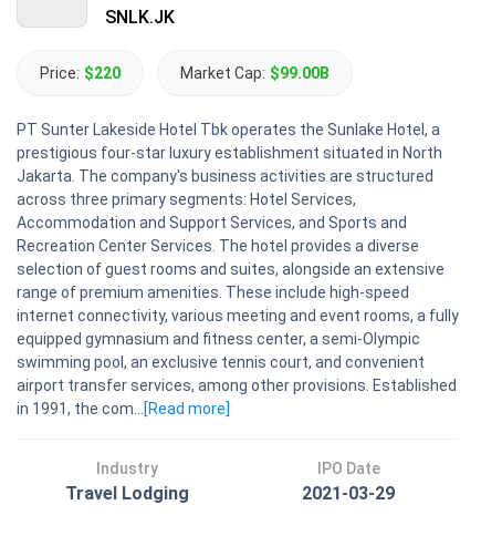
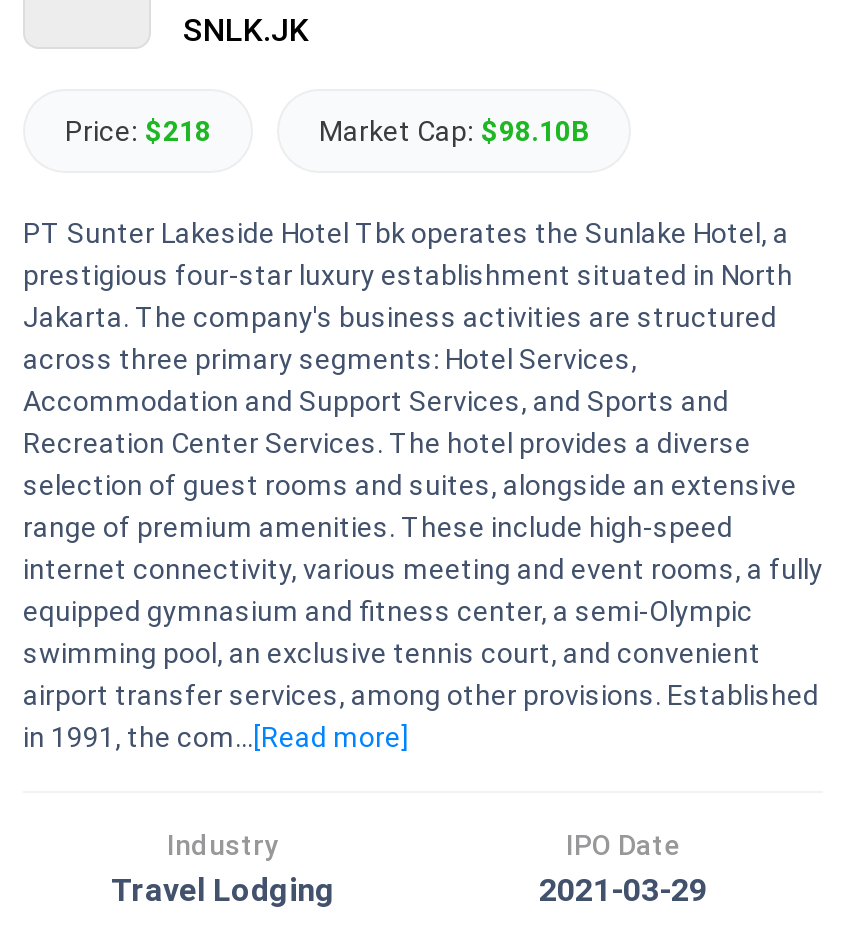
- Price: $220
+ Price: $218

- Market Cap: $99.00B
+ Market Cap: $98.10B
